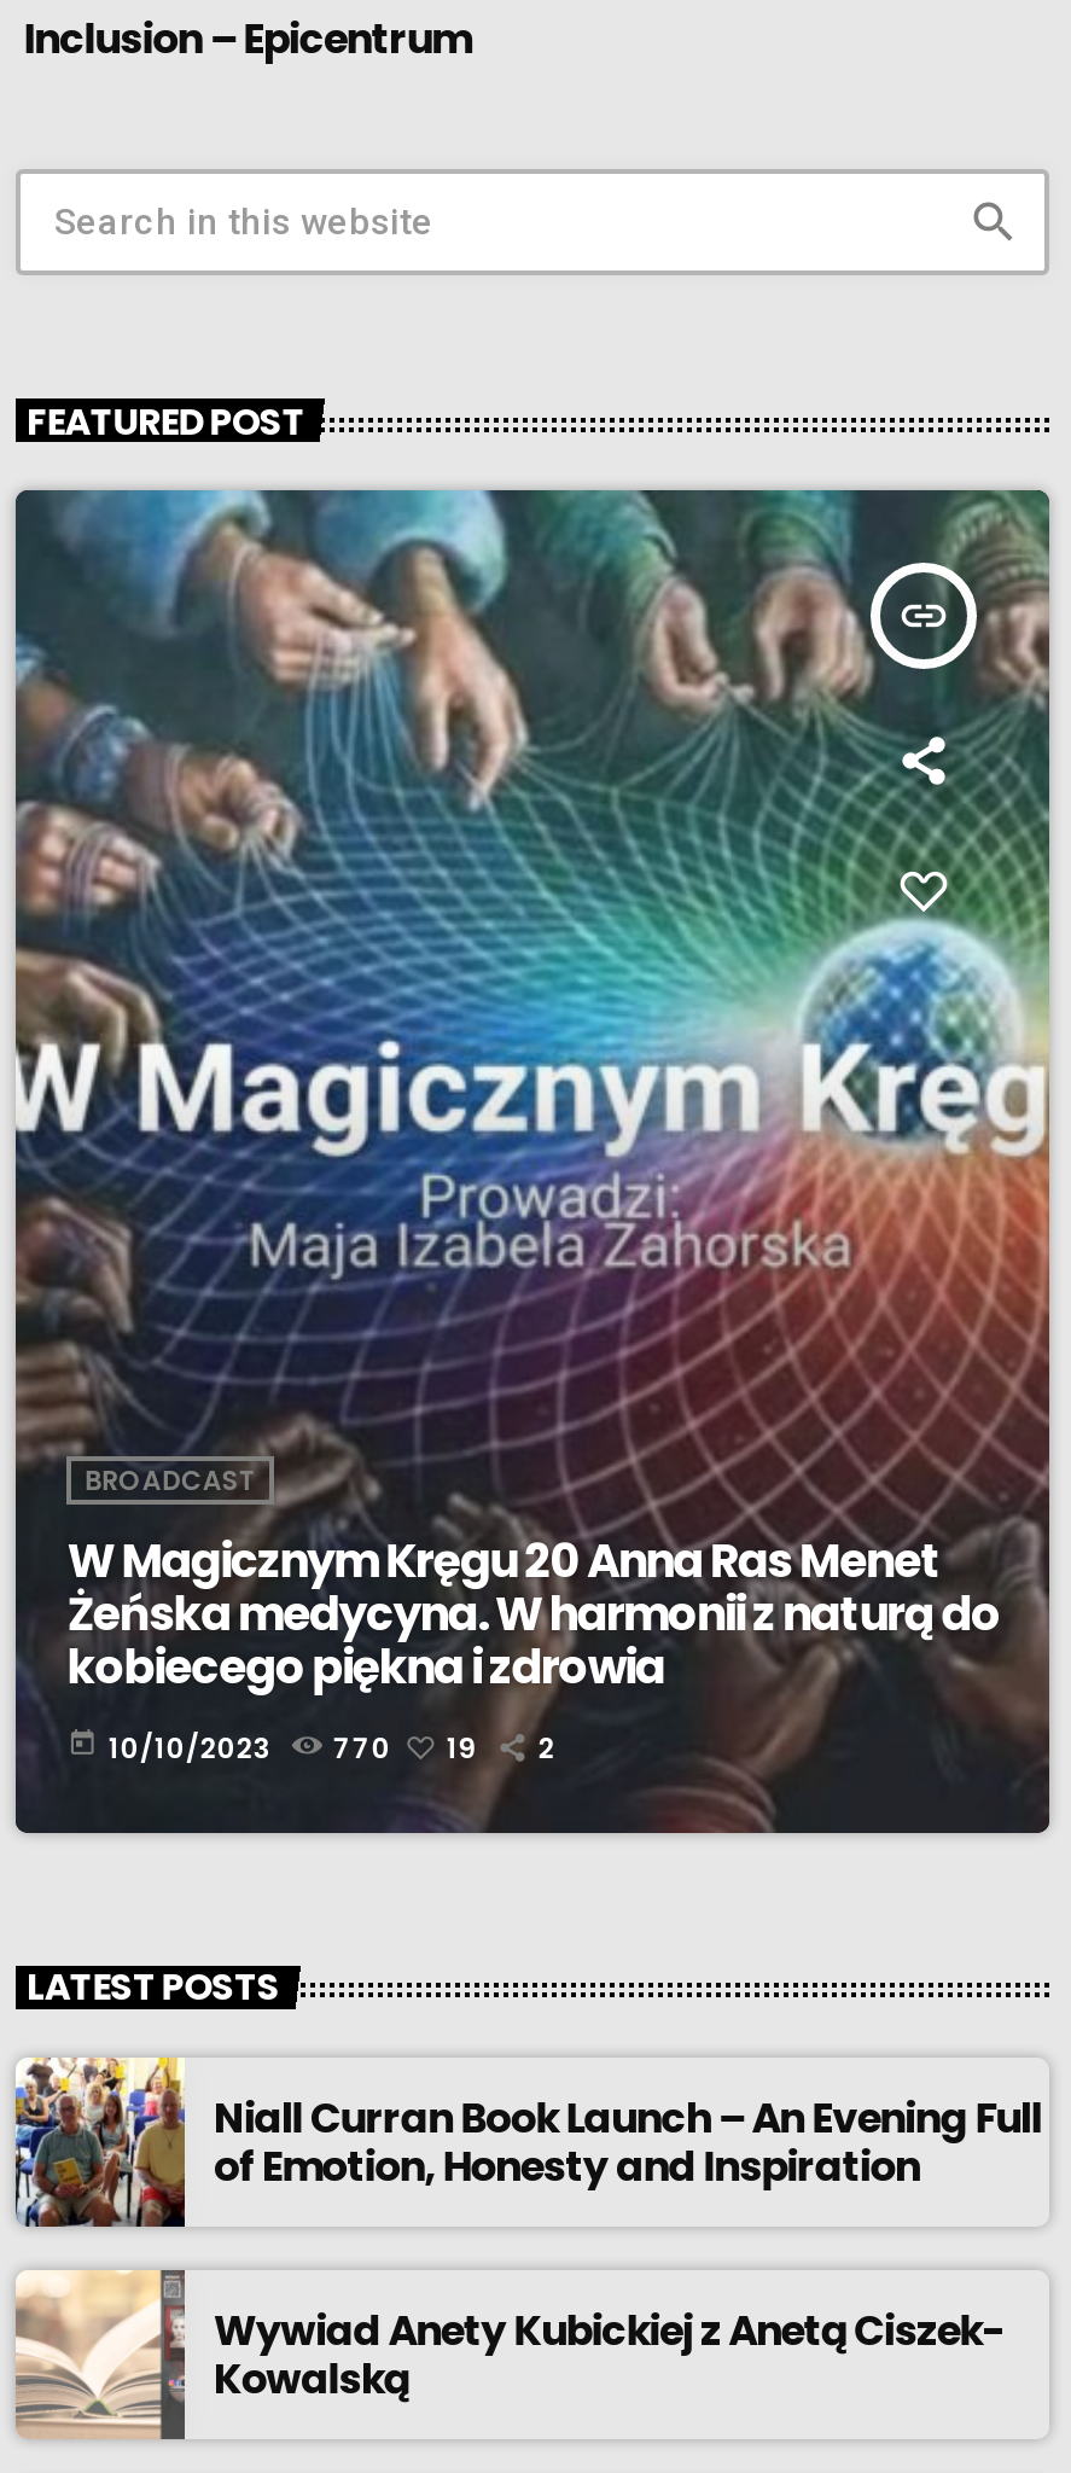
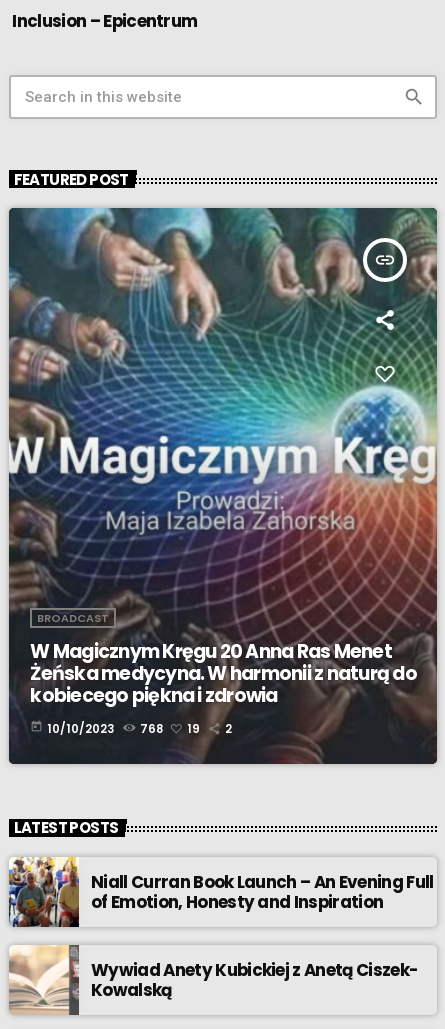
- 770
+ 768
